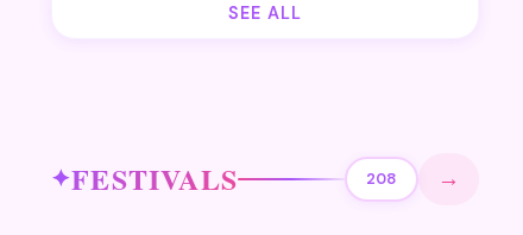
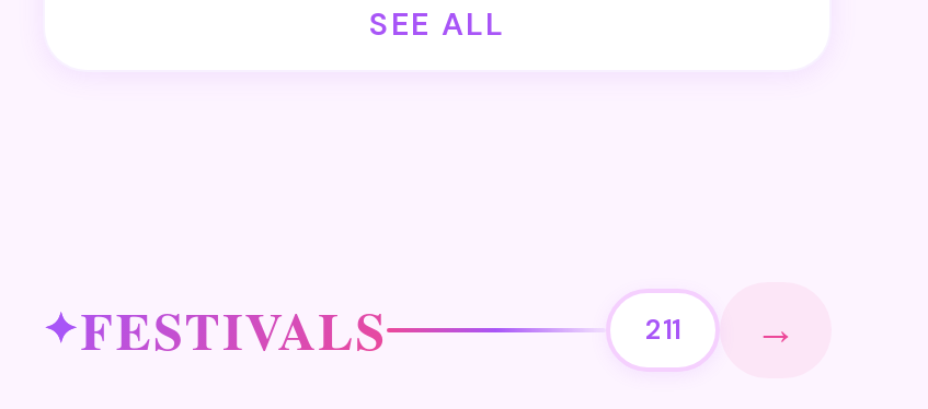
- 208
+ 211
